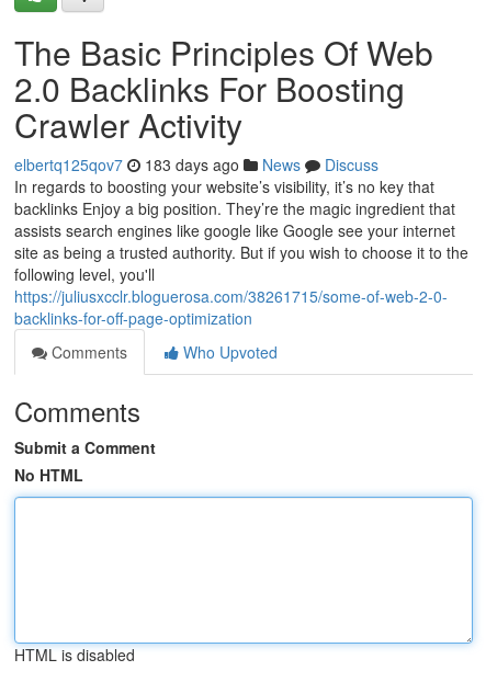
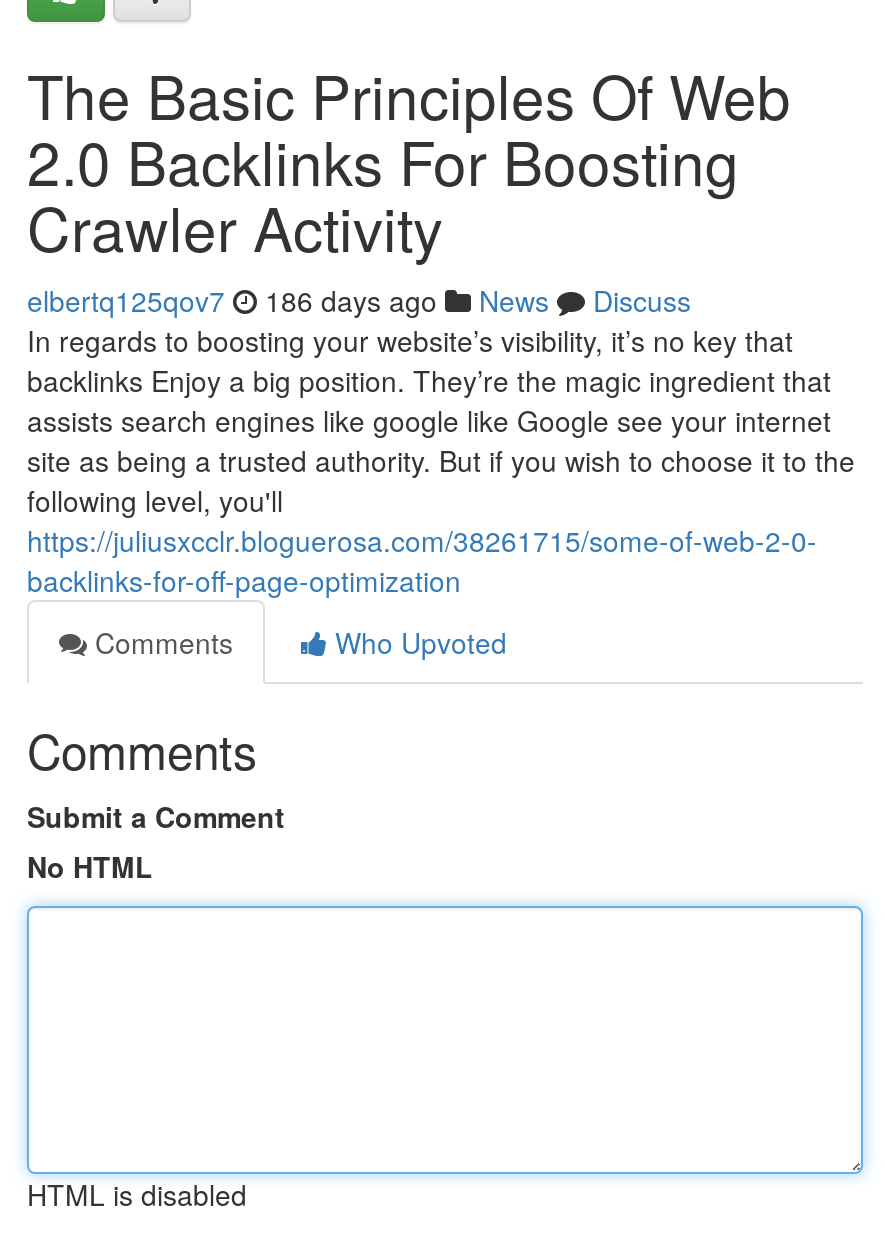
- elbertq125qov7 183 days ago News Discuss
+ elbertq125qov7 186 days ago News Discuss
